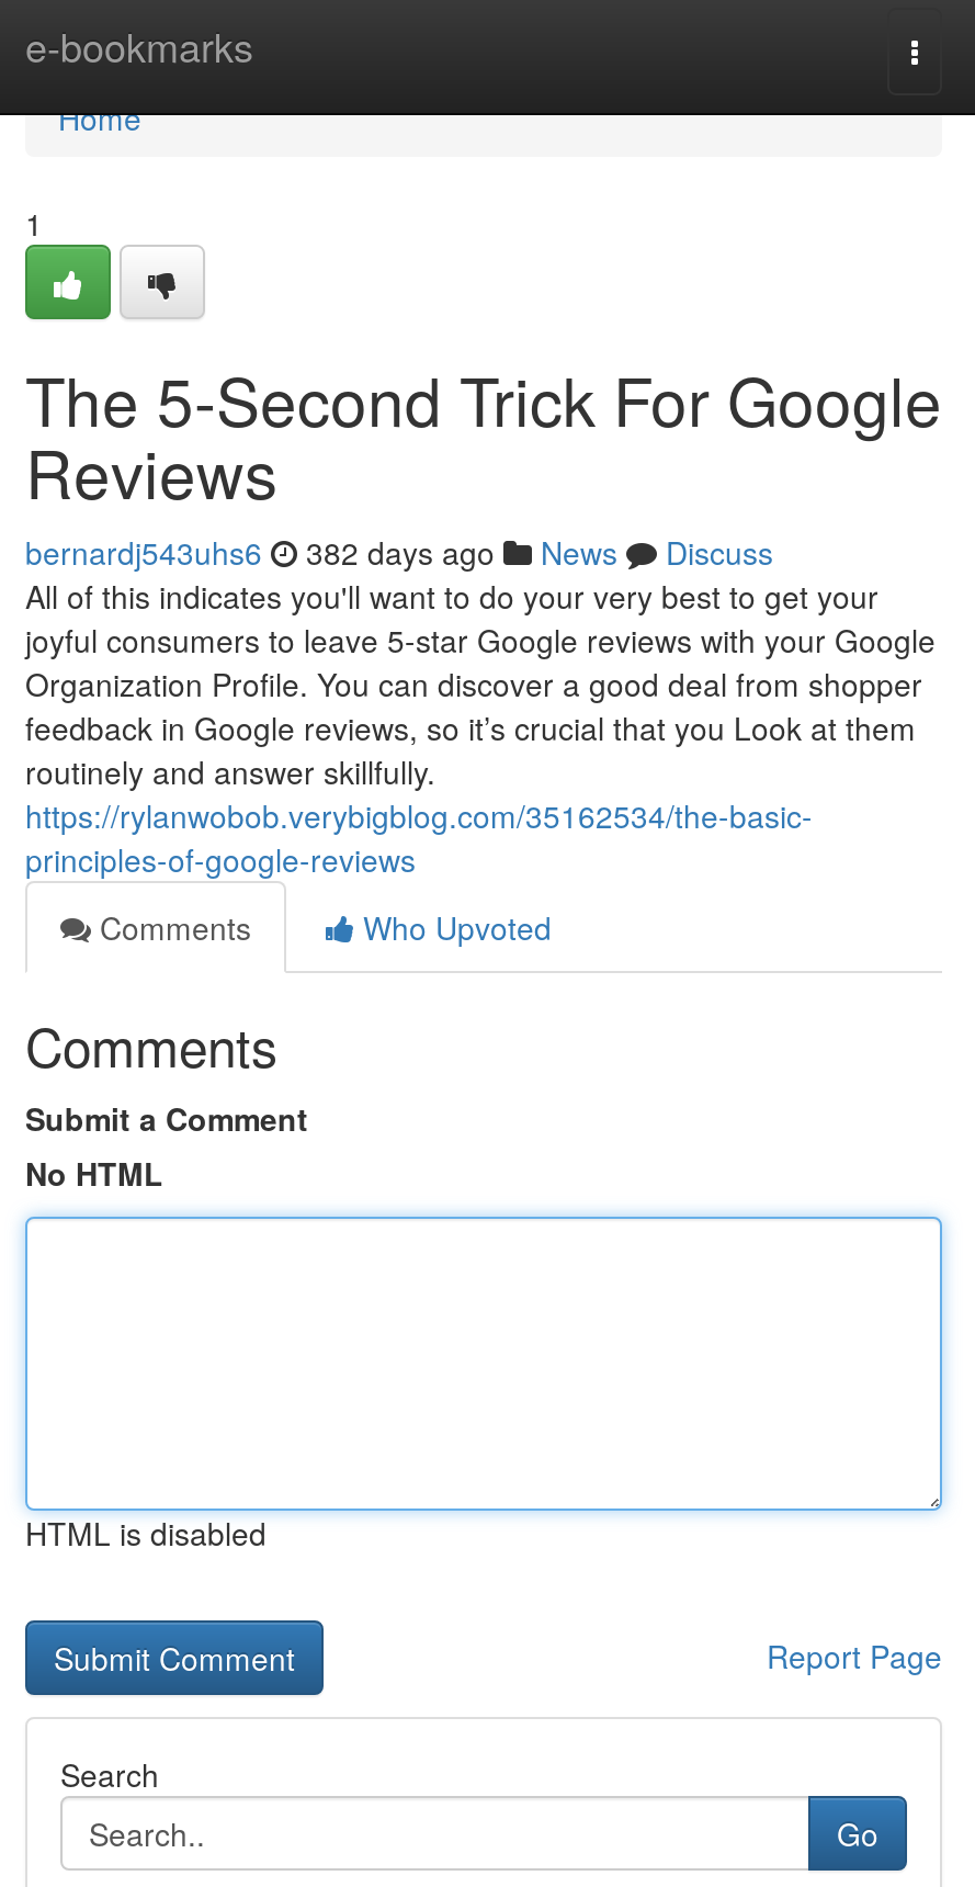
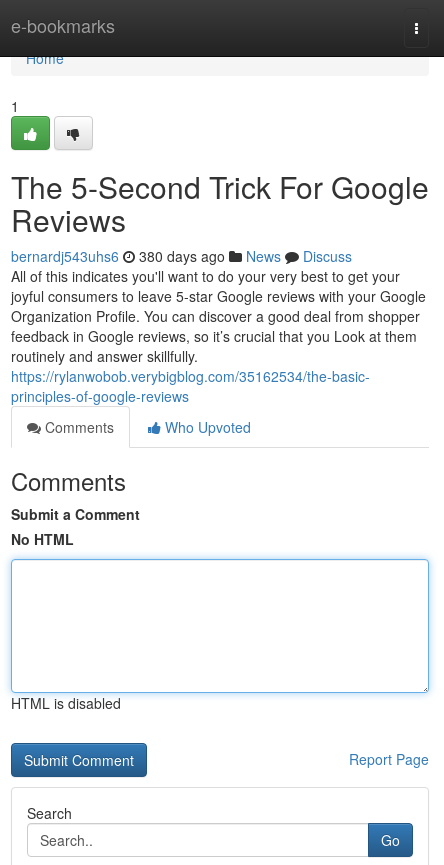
- bernardj543uhs6 382 days ago News Discuss
+ bernardj543uhs6 380 days ago News Discuss
